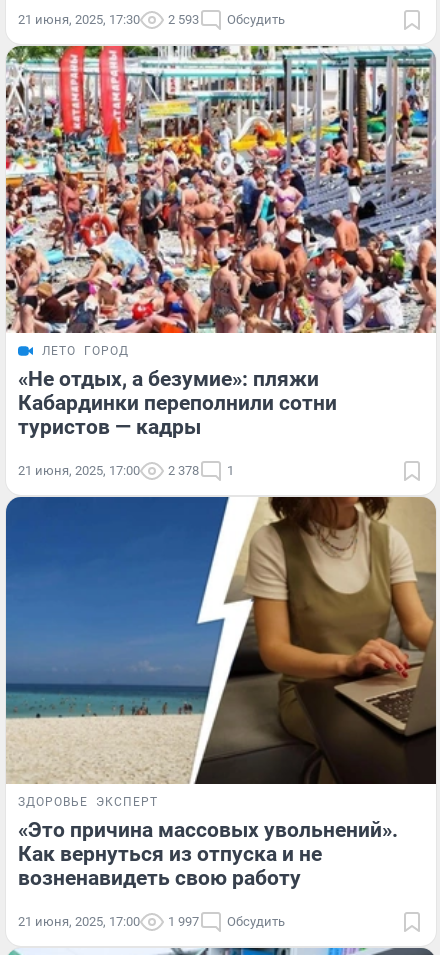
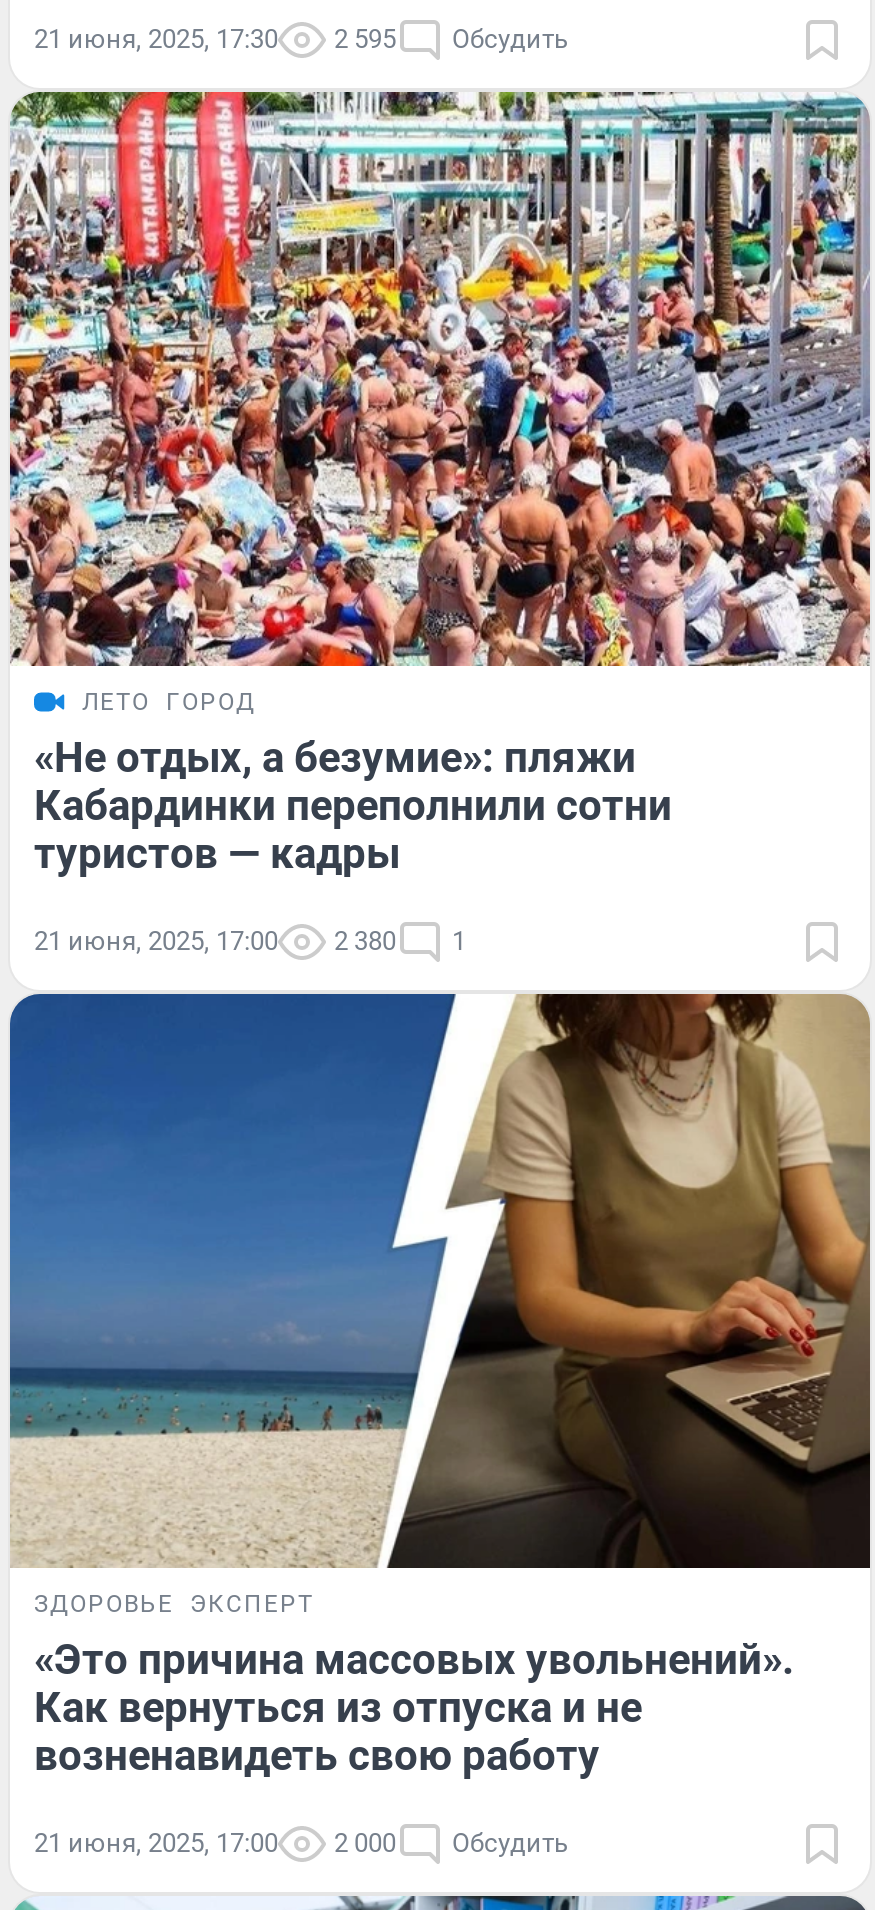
- 21 июня, 2025, 17:30 2 593 Обсудить
+ 21 июня, 2025, 17:30 2 595 Обсудить

- 21 июня, 2025, 17:00 2 378 1
+ 21 июня, 2025, 17:00 2 380 1

- 21 июня, 2025, 17:00 1 997 Обсудить
+ 21 июня, 2025, 17:00 2 000 Обсудить
